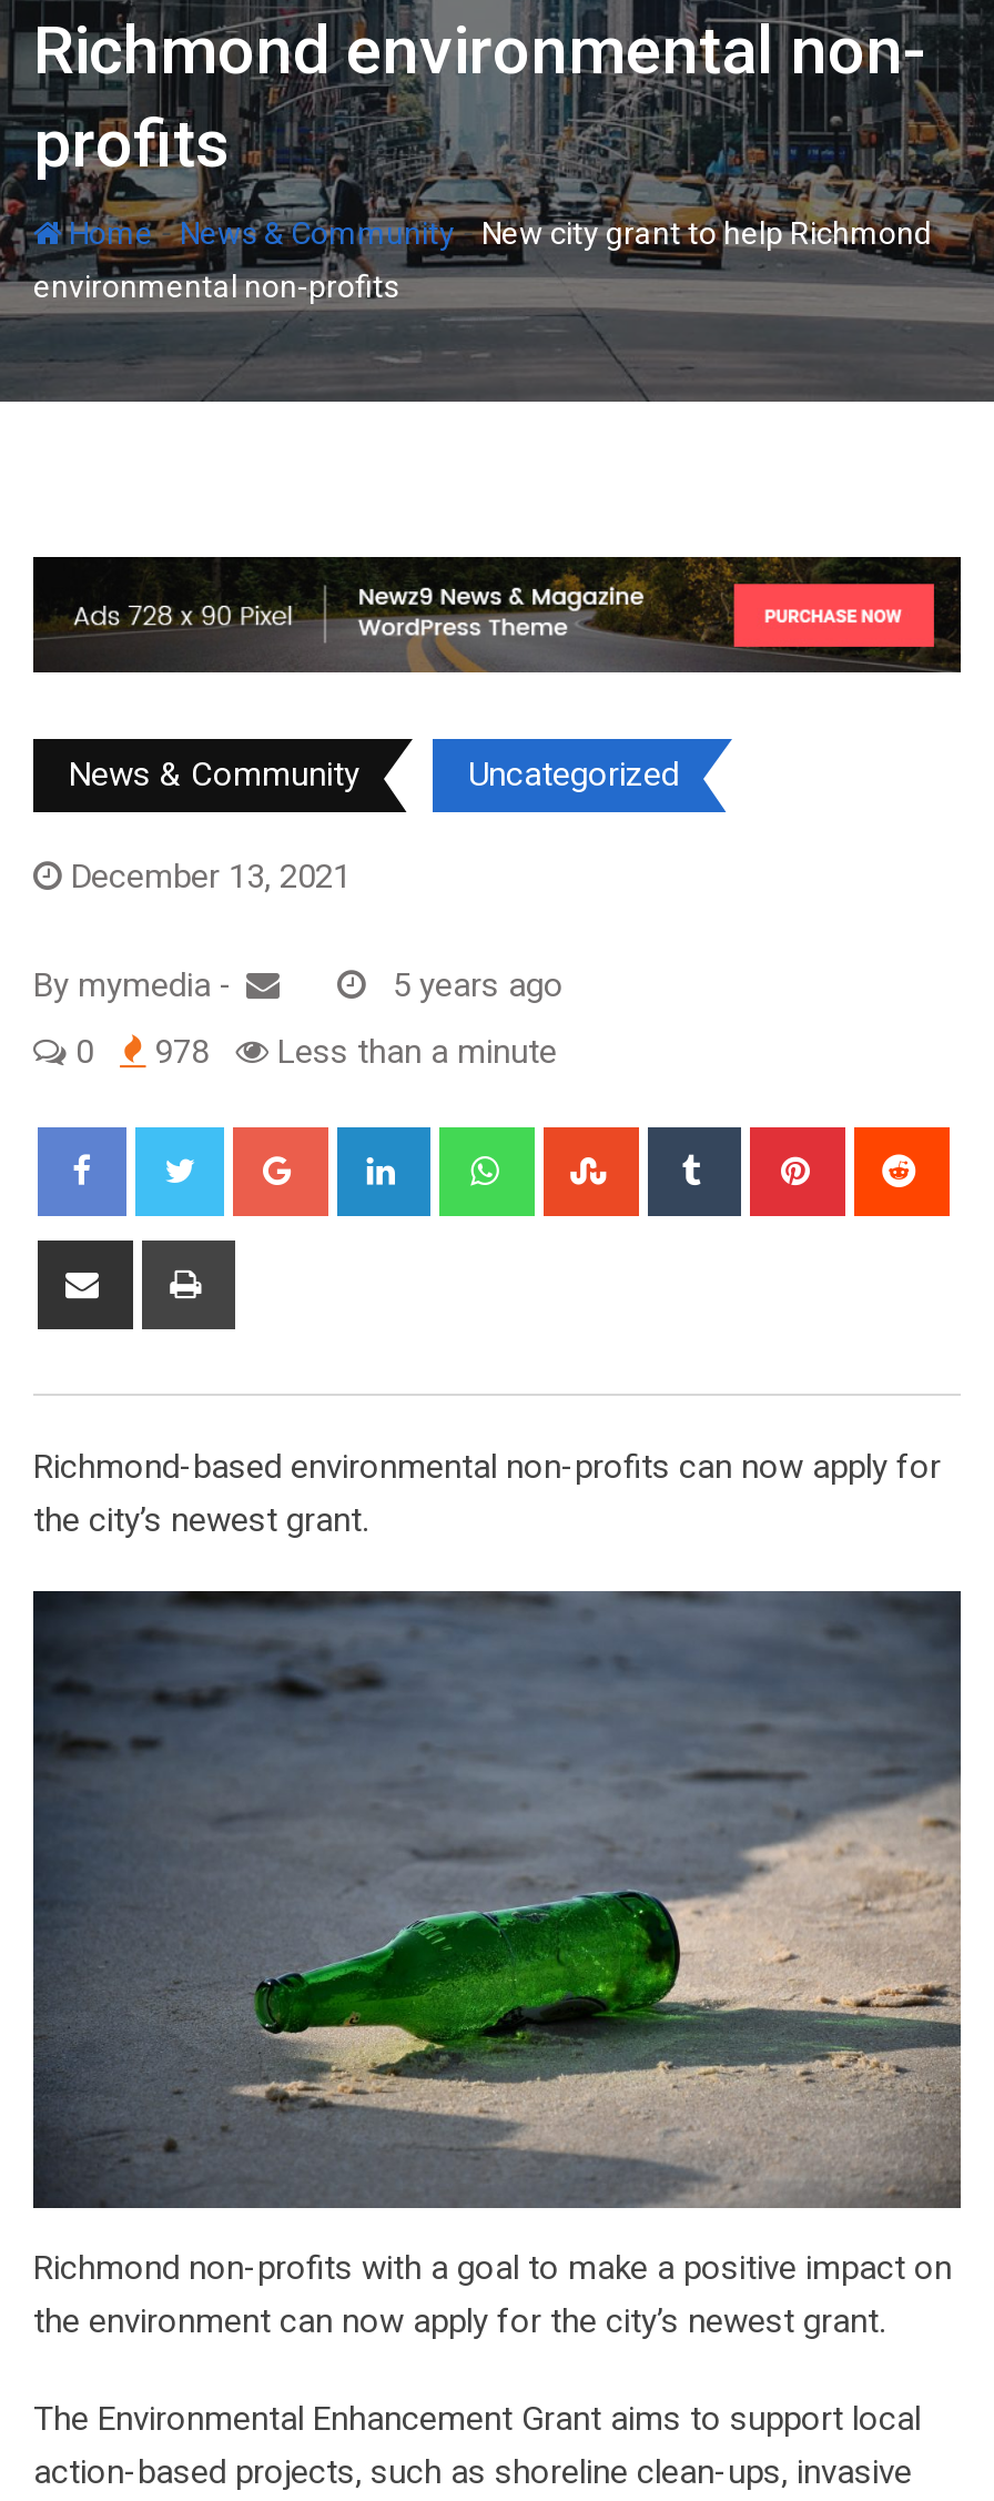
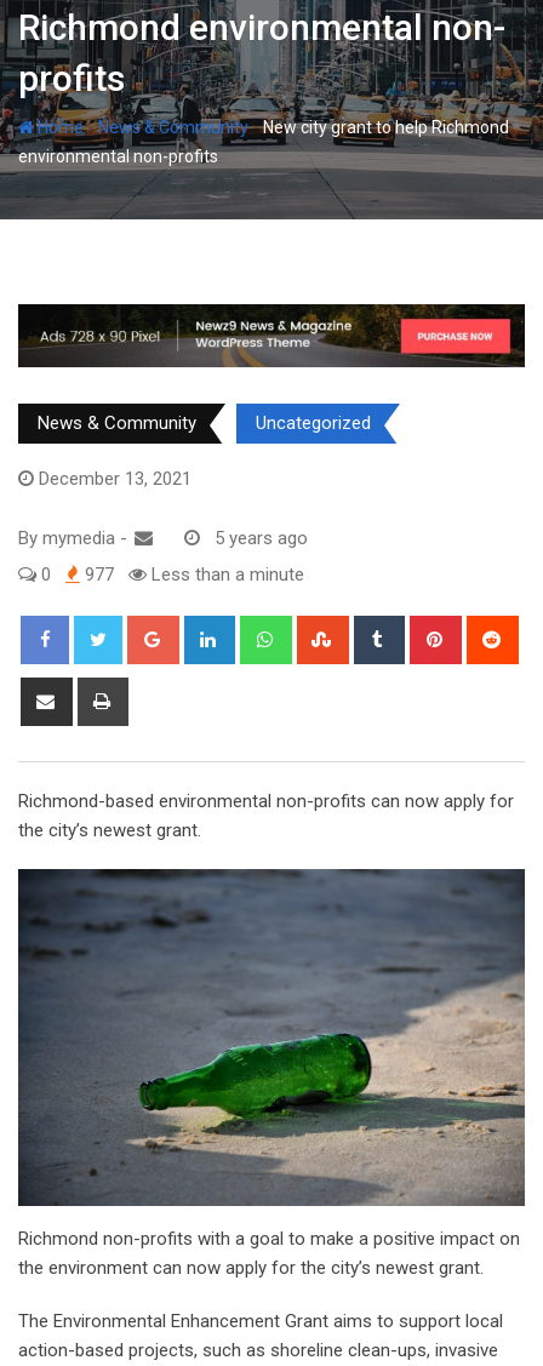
- 0 978 Less than a minute
+ 0 977 Less than a minute
